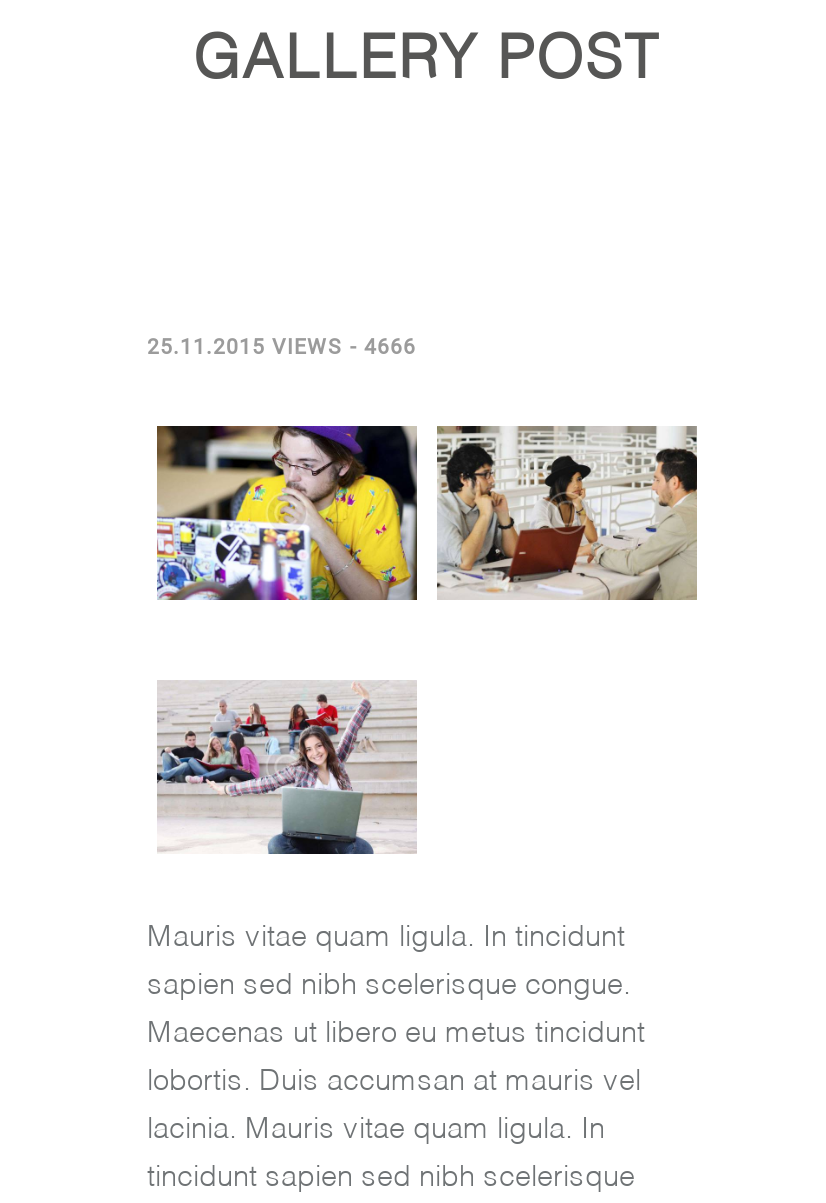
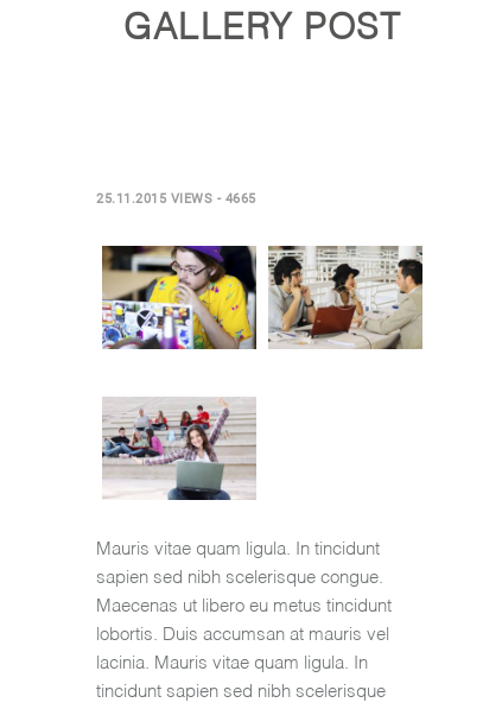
- 25.11.2015 VIEWS - 4666
+ 25.11.2015 VIEWS - 4665
